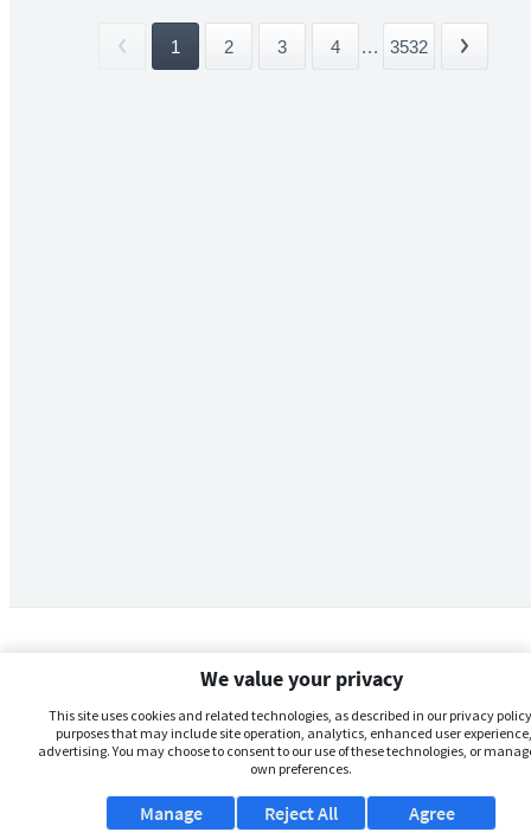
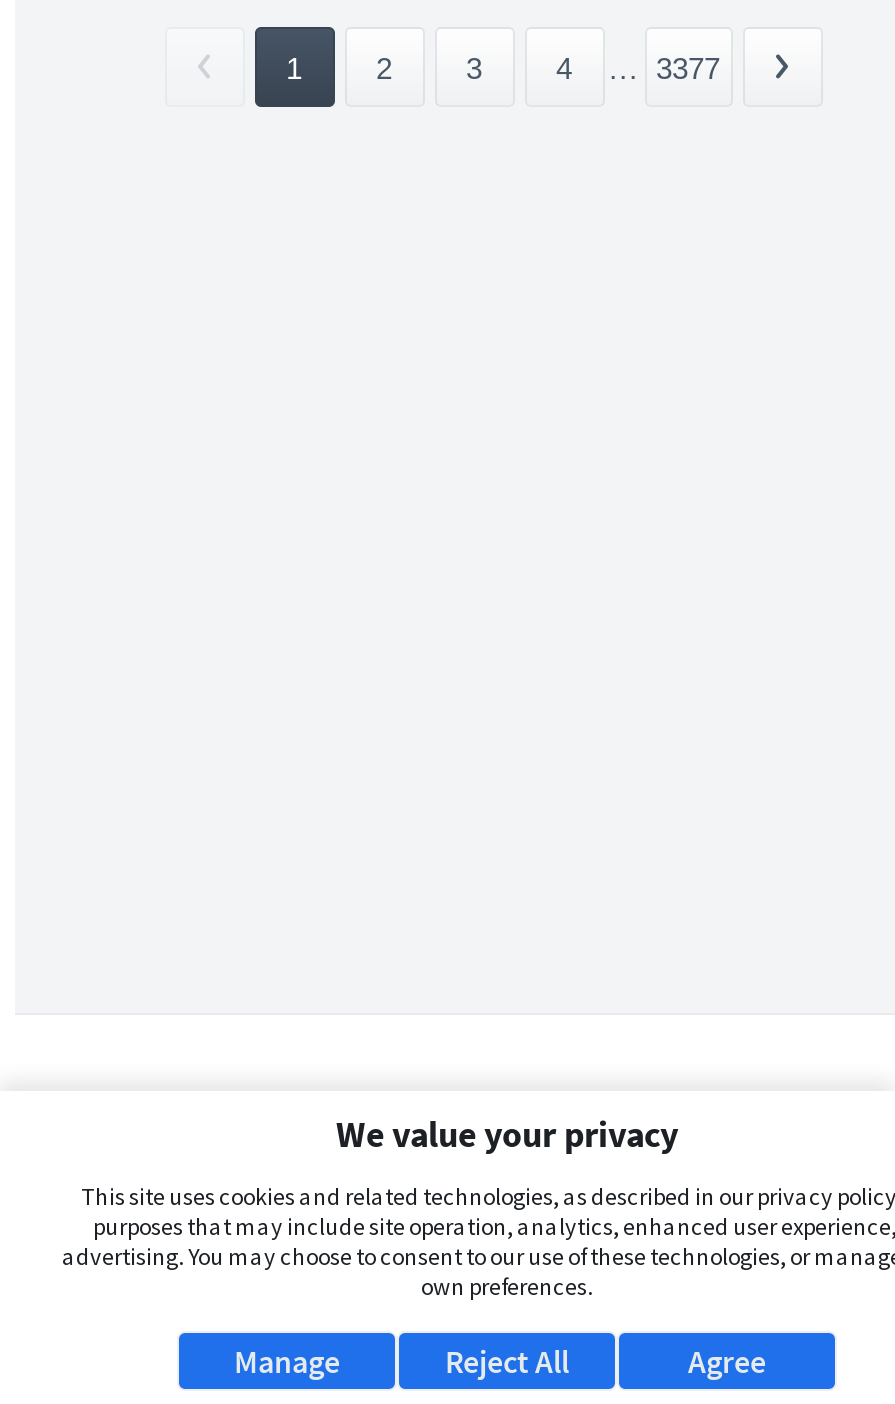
- 4 ... 3532
+ 4 ... 3377
